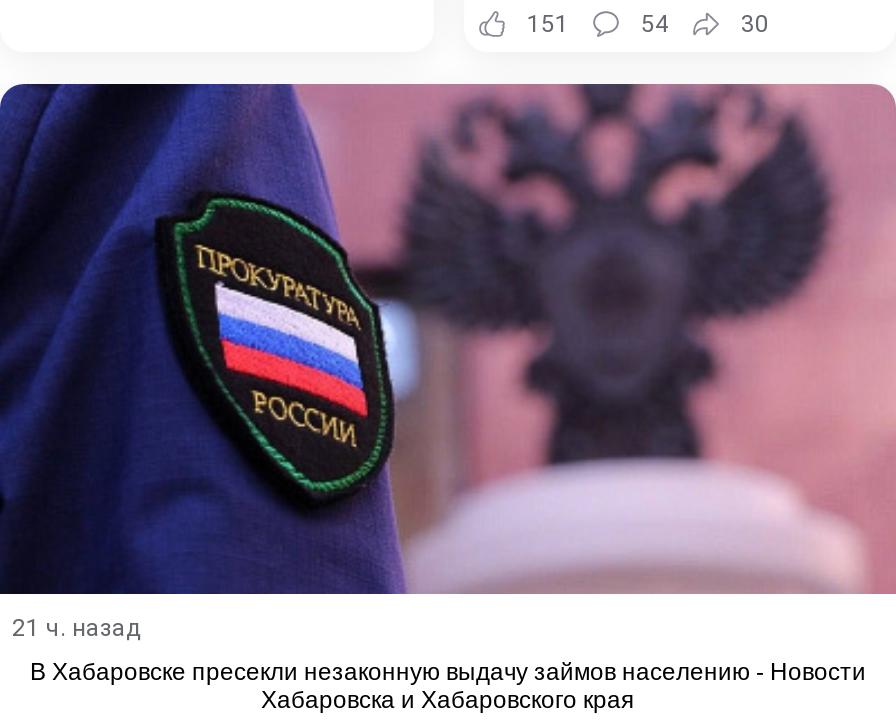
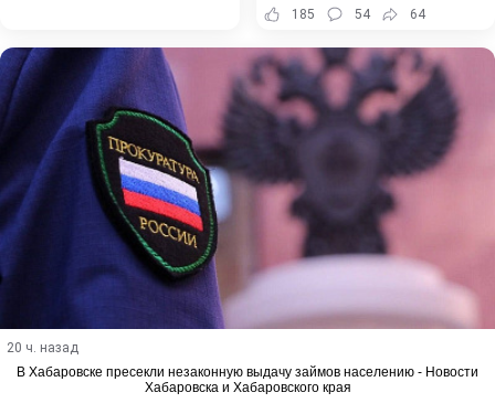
- 151
+ 185

- 30
+ 64

- 21 ч. назад
+ 20 ч. назад
